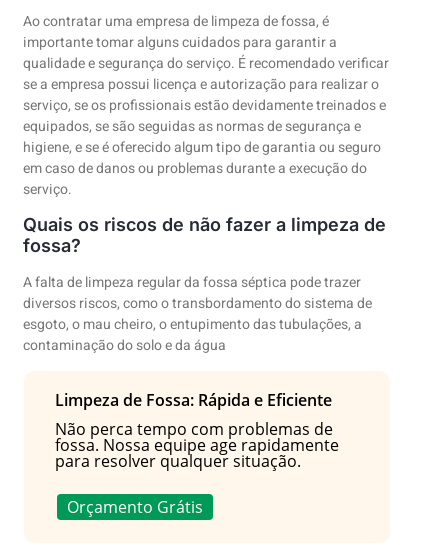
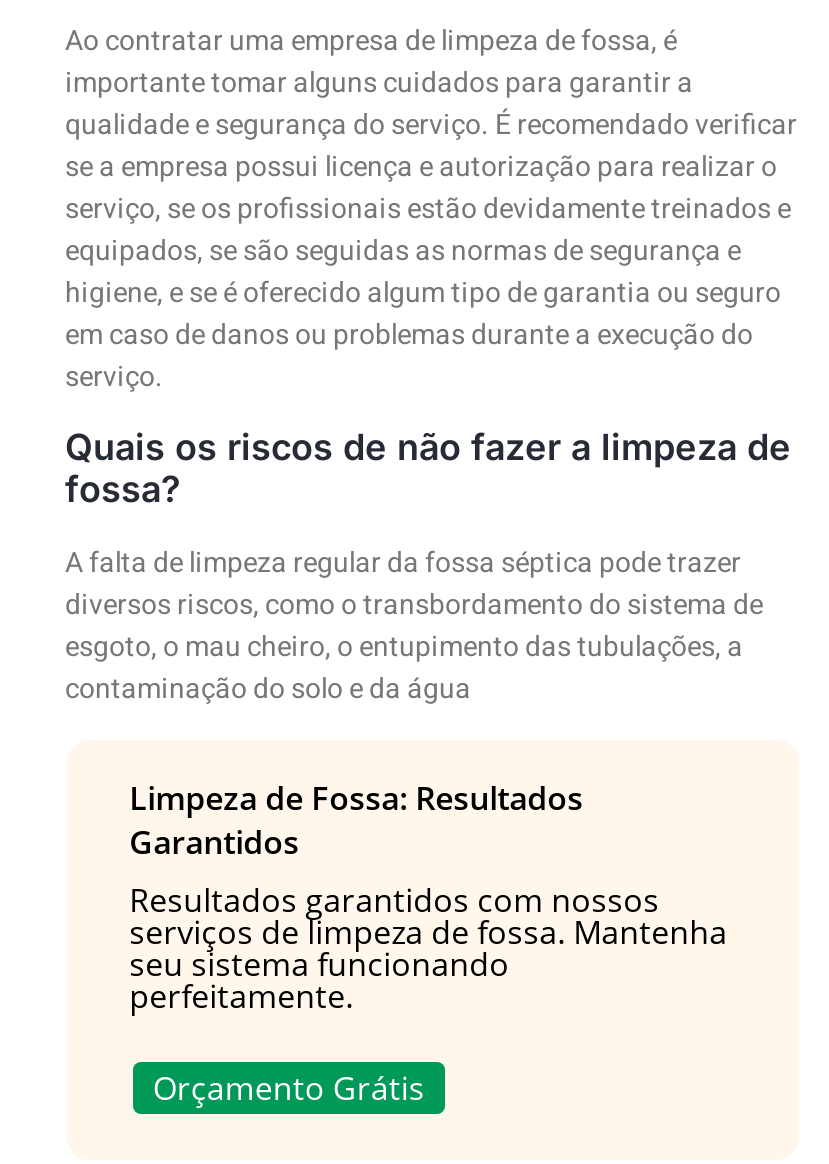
- Limpeza de Fossa: Rápida e Eficiente
- Não perca tempo com problemas de
- fossa. Nossa equipe age rapidamente
- para resolver qualquer situação.
+ Limpeza de Fossa: Resultados
+ Garantidos
+ Resultados garantidos com nossos
+ serviços de limpeza de fossa. Mantenha
+ seu sistema funcionando
+ perfeitamente.
